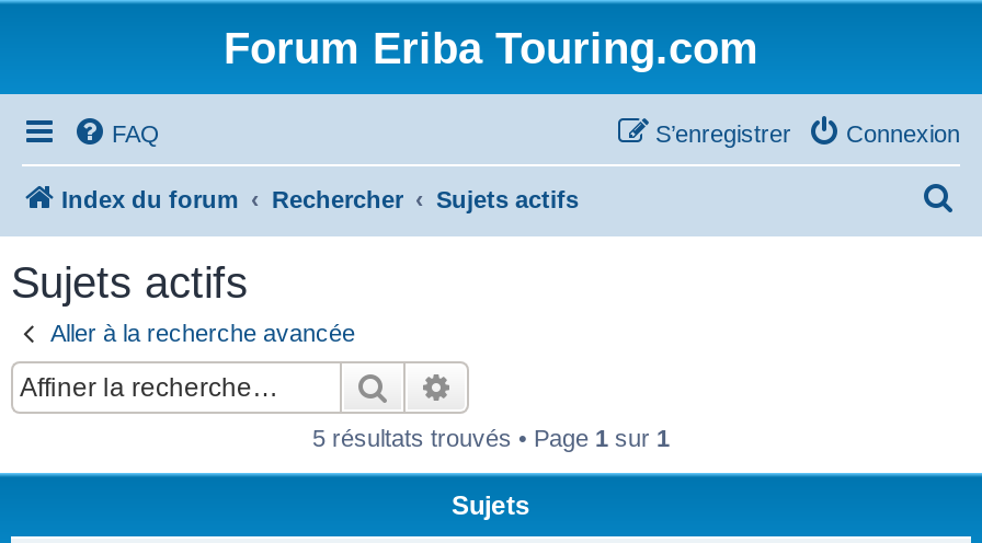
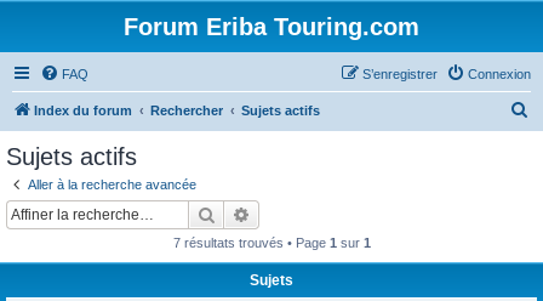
- 5 résultats trouvés • Page 1 sur 1
+ 7 résultats trouvés • Page 1 sur 1
